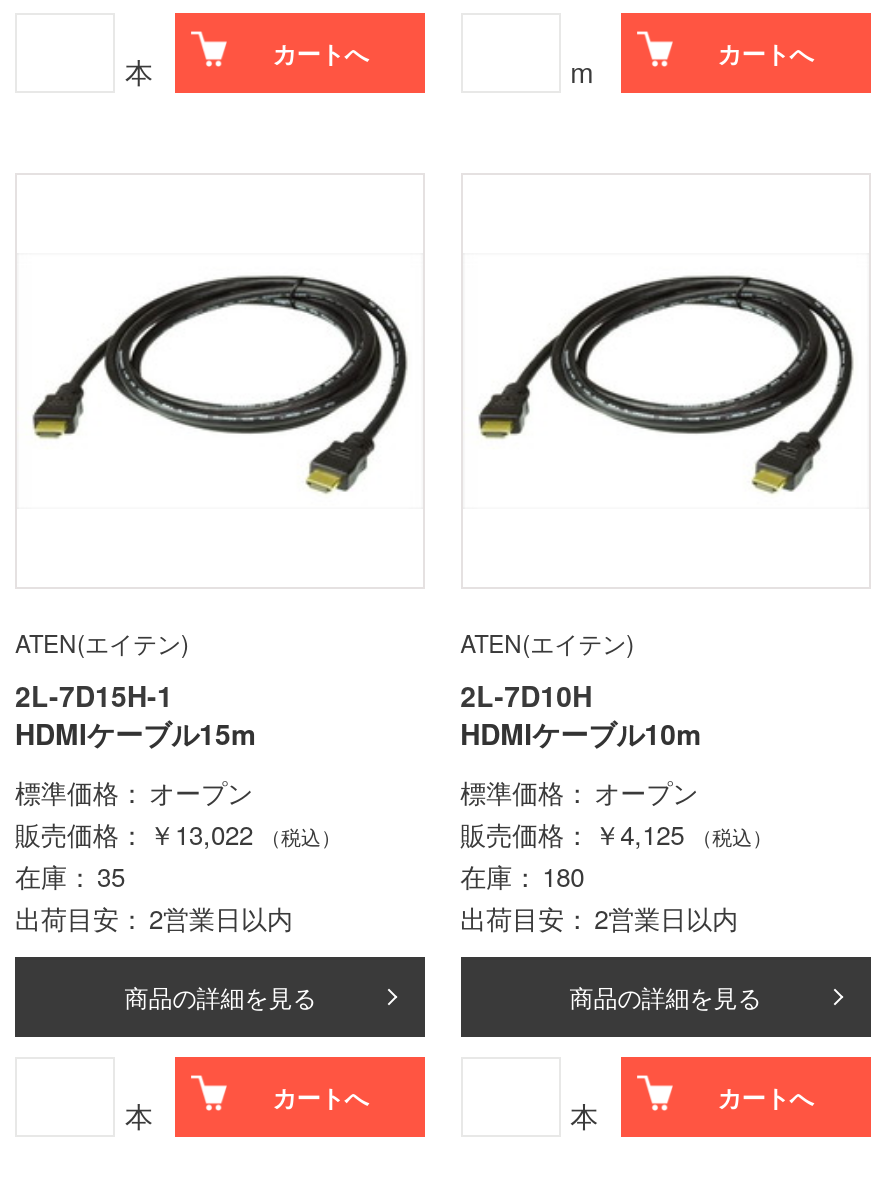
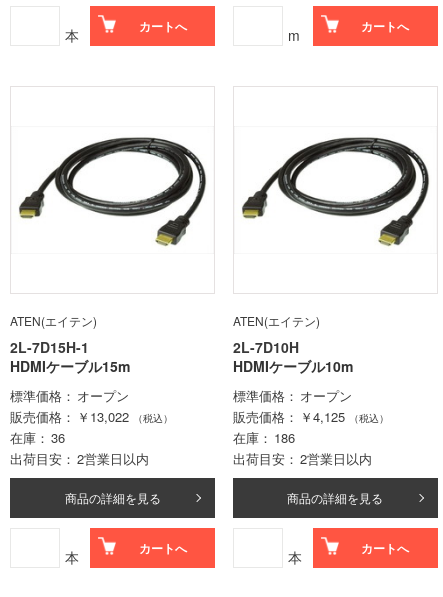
- 在庫 35
+ 在庫 36

- 在庫 180
+ 在庫 186
